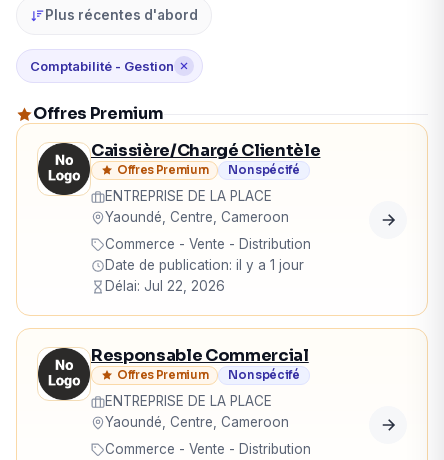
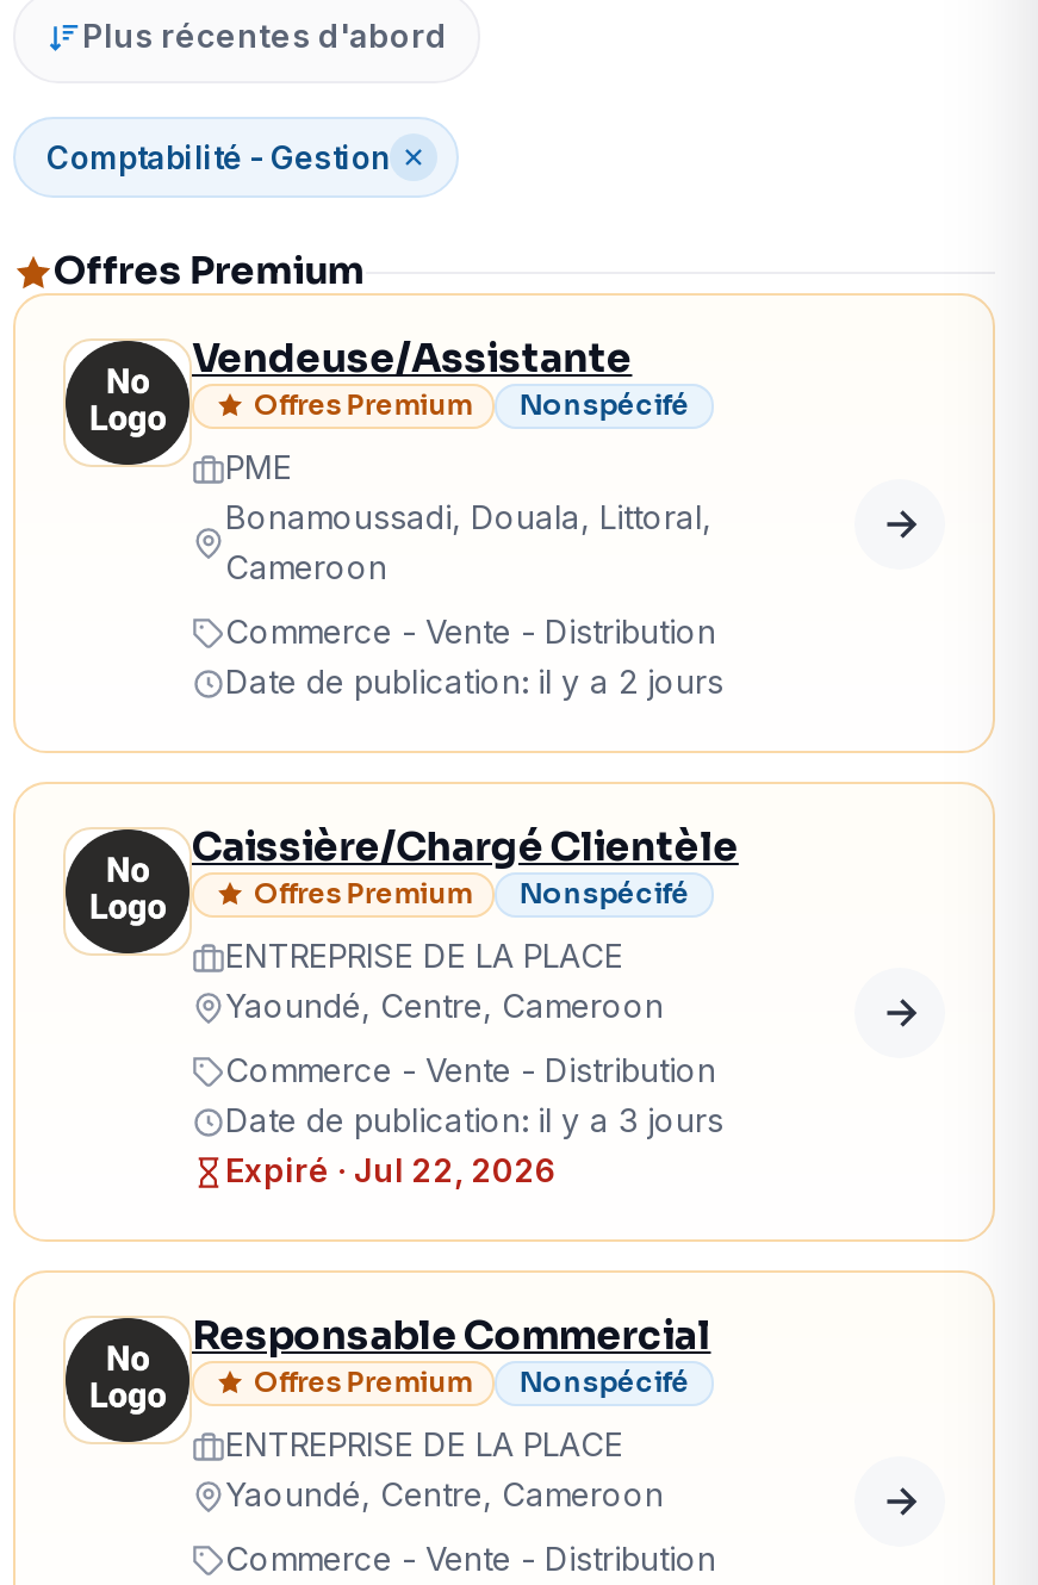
+ Vendeuse/Assistante
+ Offres Premium
+ Non spécifé
+ PME
+ Bonamoussadi, Douala, Littoral,
+ Cameroon
+ Commerce - Vente - Distribution
+ Date de publication: il y a 2 jours

- Date de publication: il y a 1 jour
- Délai: Jul 22, 2026
+ Date de publication: il y a 3 jours
+ Expiré · Jul 22, 2026
